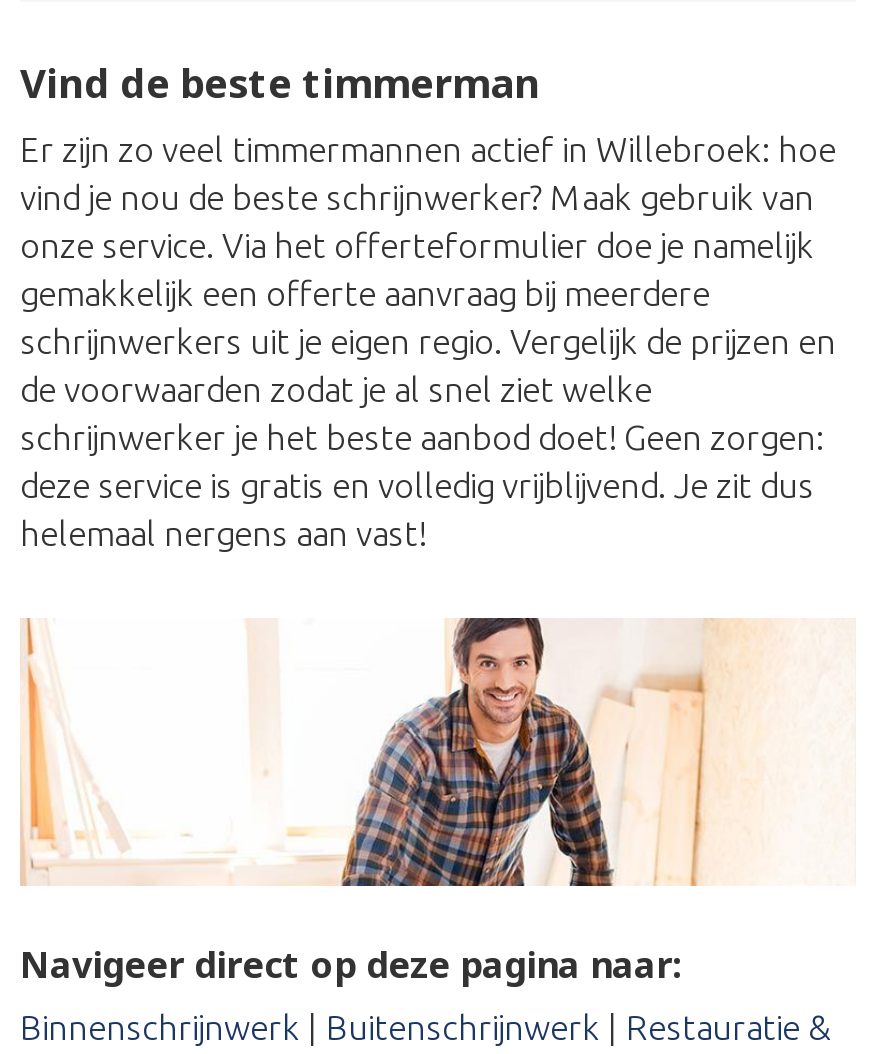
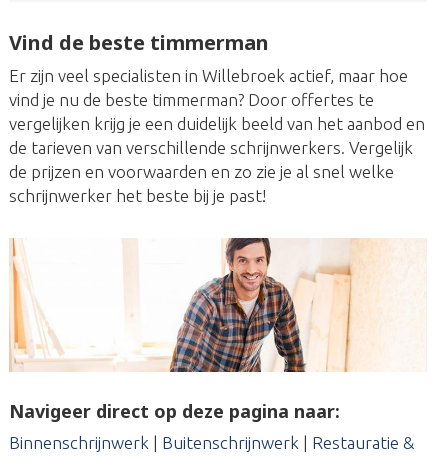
- Er zijn zo veel timmermannen actief in Willebroek: hoe
- vind je nou de beste schrijnwerker? Maak gebruik van
- onze service. Via het offerteformulier doe je namelijk
- gemakkelijk een offerte aanvraag bij meerdere
- schrijnwerkers uit je eigen regio. Vergelijk de prijzen en
- de voorwaarden zodat je al snel ziet welke
- schrijnwerker je het beste aanbod doet! Geen zorgen:
- deze service is gratis en volledig vrijblijvend. Je zit dus
- helemaal nergens aan vast!
+ Er zijn veel specialisten in Willebroek actief, maar hoe
+ vind je nu de beste timmerman? Door offertes te
+ vergelijken krijg je een duidelijk beeld van het aanbod en
+ de tarieven van verschillende schrijnwerkers. Vergelijk
+ de prijzen en voorwaarden en zo zie je al snel welke
+ schrijnwerker het beste bij je past!
